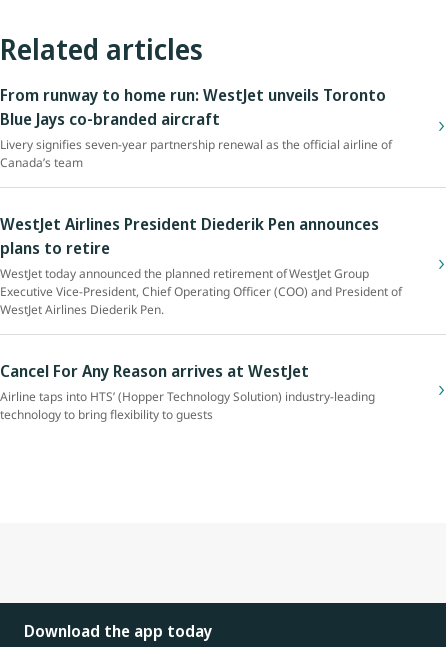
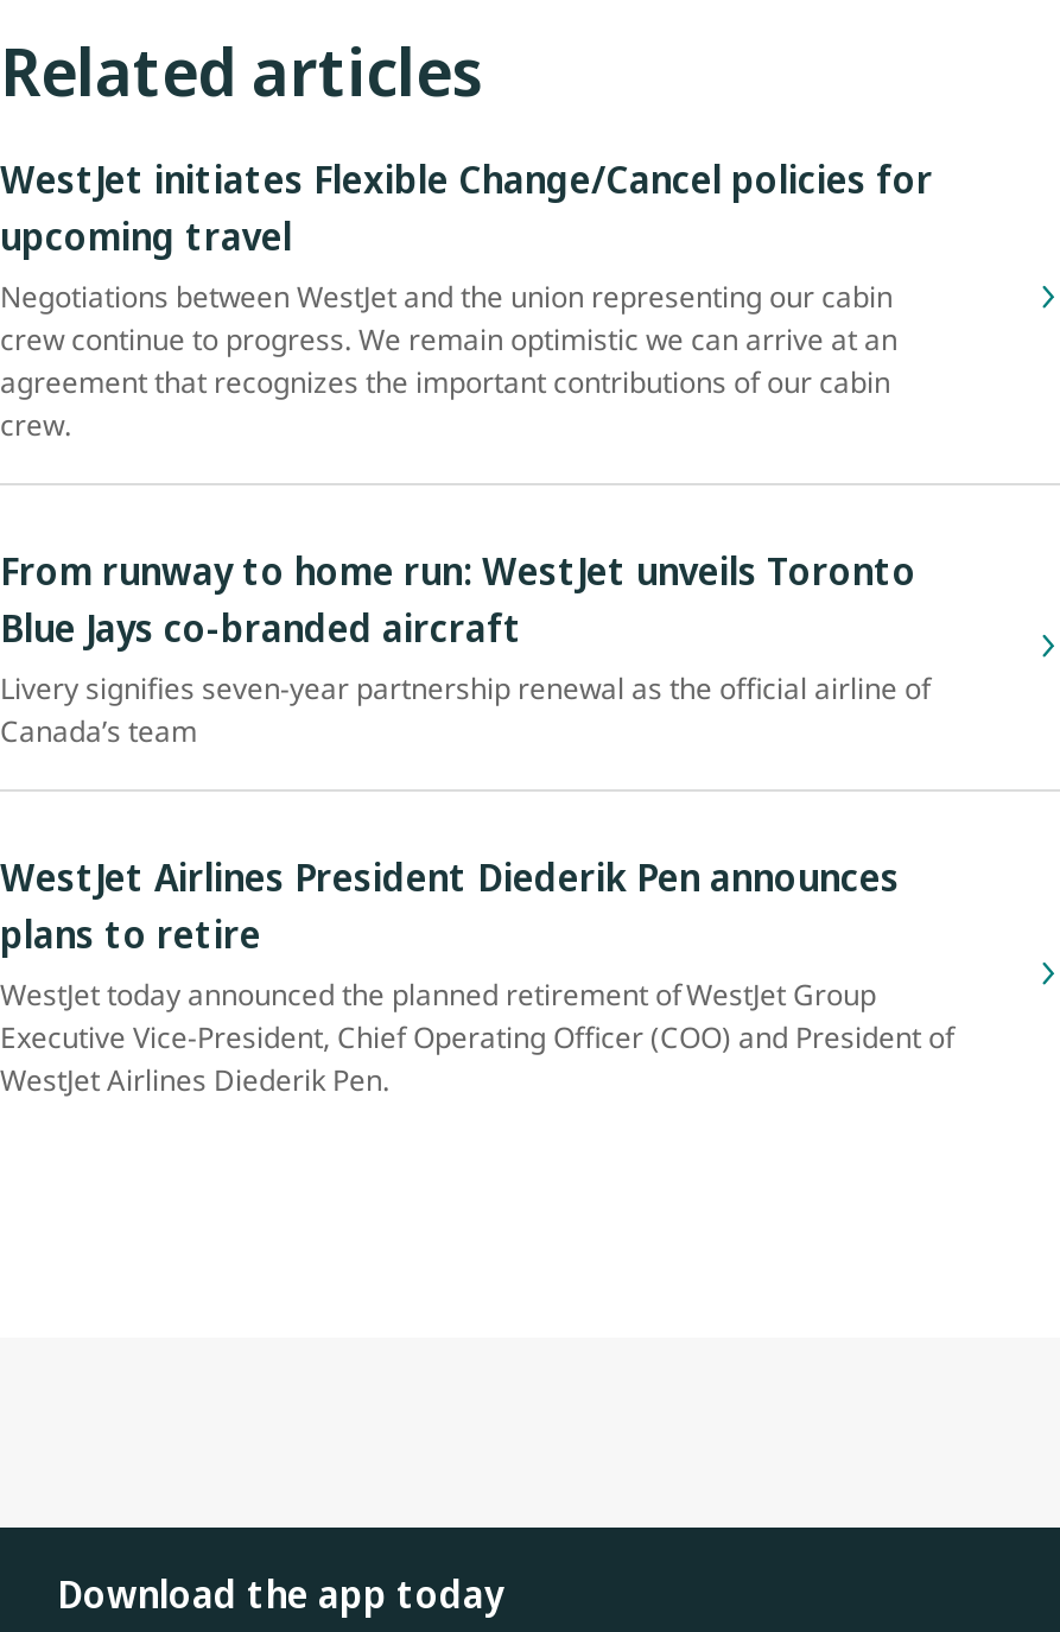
+ WestJet initiates Flexible Change/Cancel policies for
+ upcoming travel
+ Negotiations between WestJet and the union representing our cabin
+ crew continue to progress. We remain optimistic we can arrive at an
+ agreement that recognizes the important contributions of our cabin
+ crew.

moved down: From runway to home run: WestJet unveils Toronto | Blue Jays co-branded aircraft | Livery signifies seven-year partnership renewal as the official airline of | ... | Executive Vice-President, Chief Operating Officer (COO) and President of | WestJet Airlines Diederik Pen.

- Cancel For Any Reason arrives at WestJet
- Airline taps into HTS’ (Hopper Technology Solution) industry-leading
- technology to bring flexibility to guests
